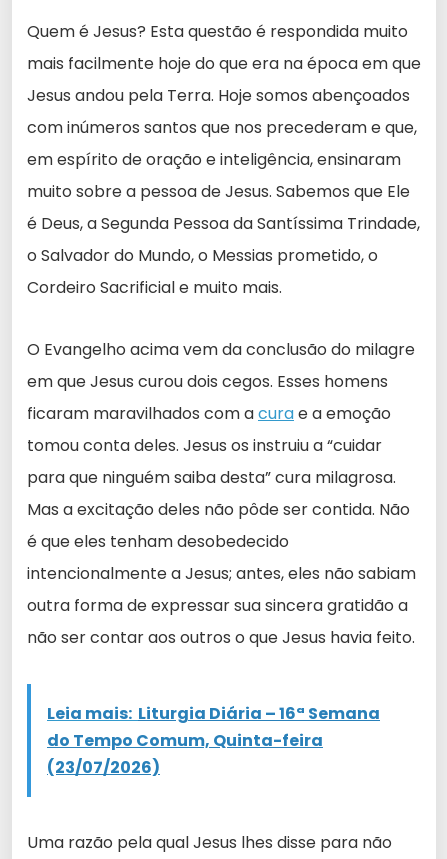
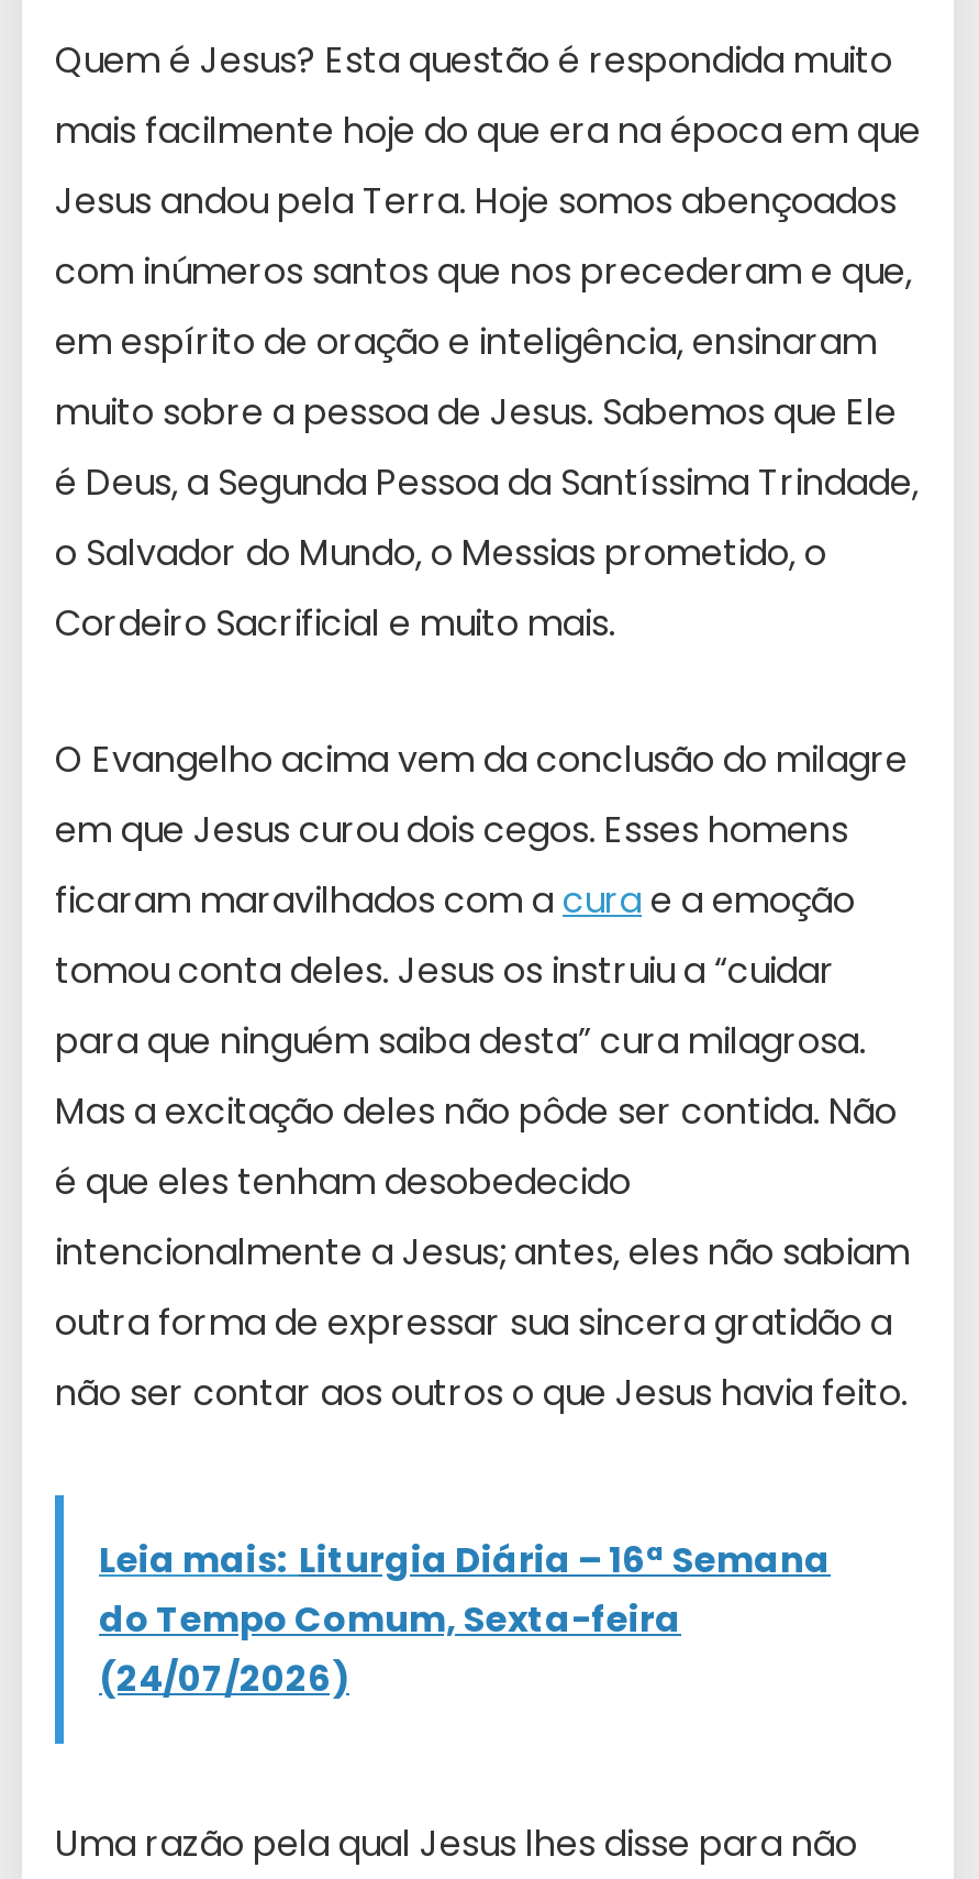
- do Tempo Comum, Quinta-feira
+ do Tempo Comum, Sexta-feira

- (23/07/2026)
+ (24/07/2026)
